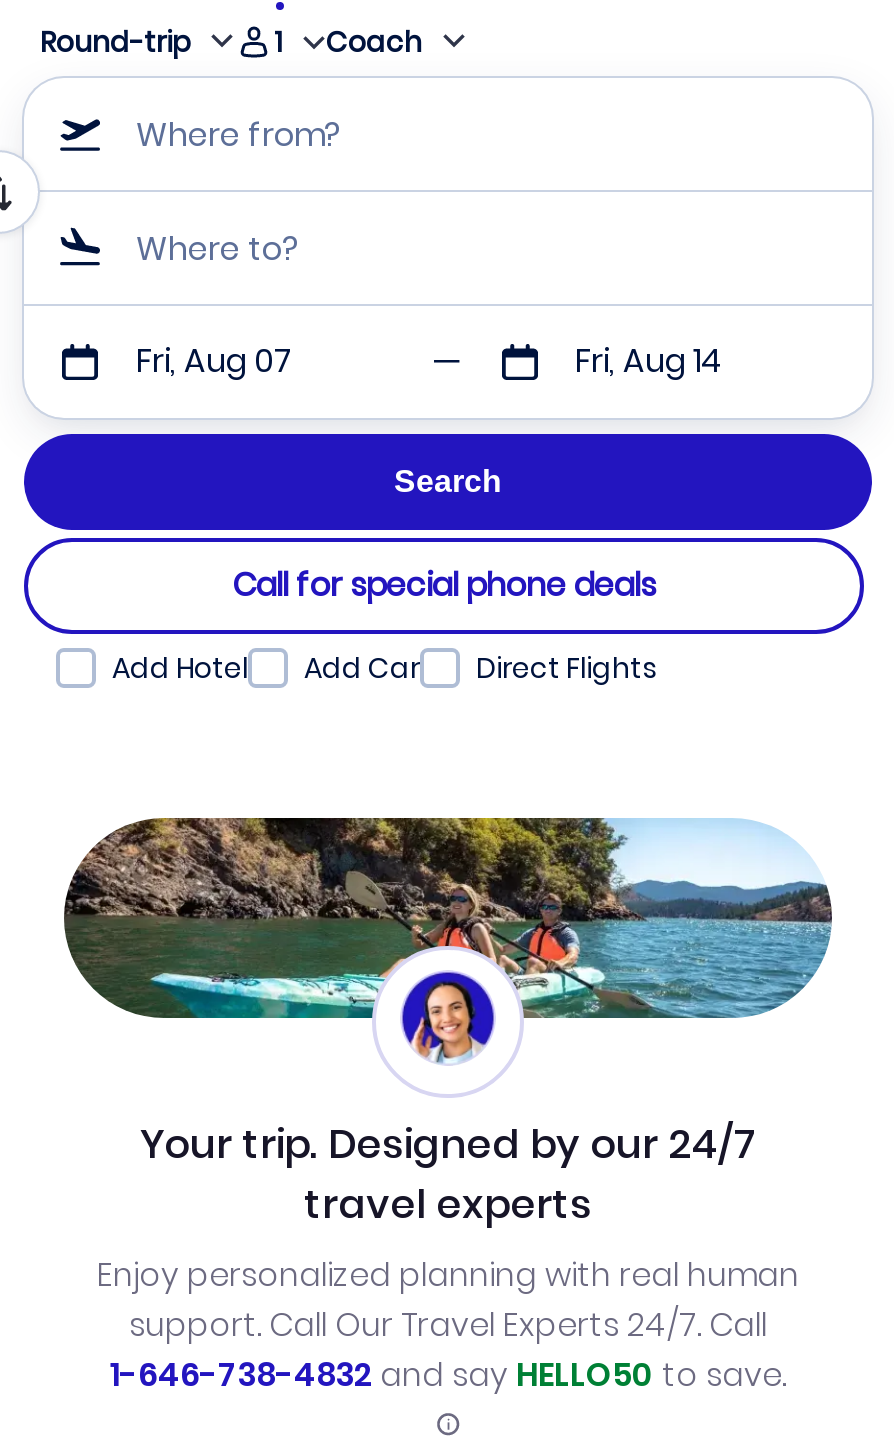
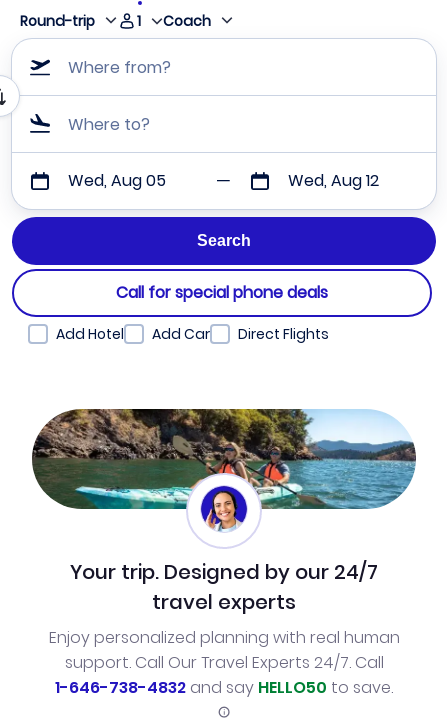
- Fri, Aug 07
+ Wed, Aug 05

- Fri, Aug 14
+ Wed, Aug 12
